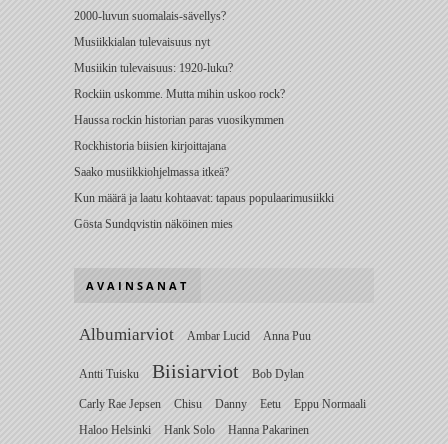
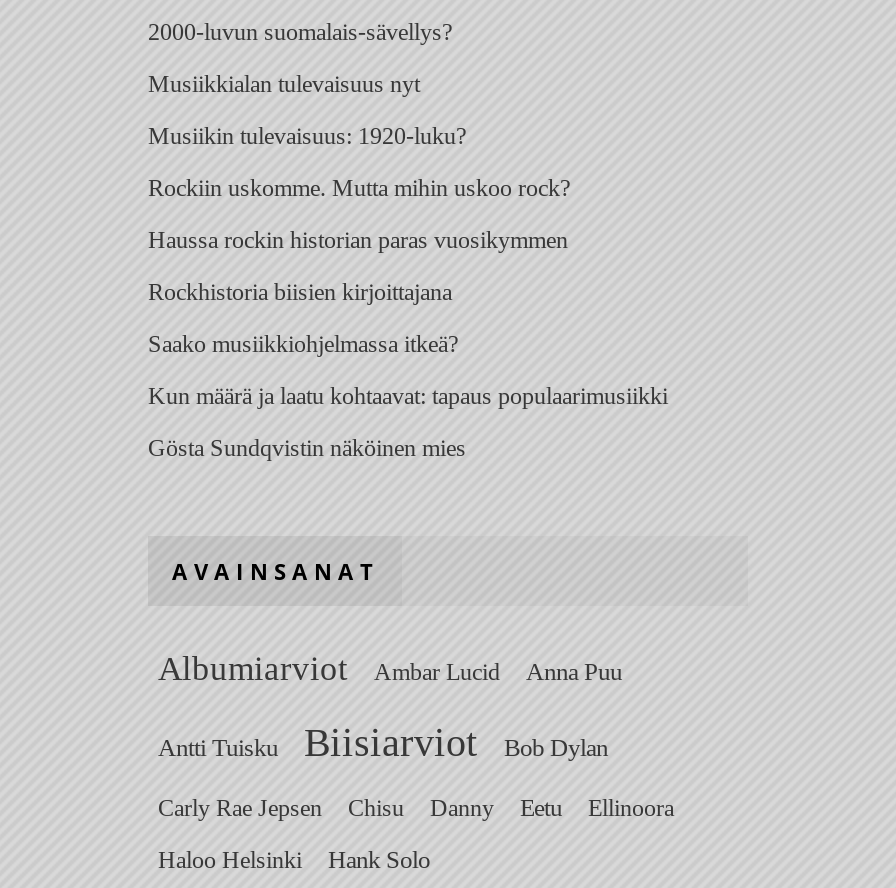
- Eppu Normaali
+ Ellinoora

- Hanna Pakarinen
